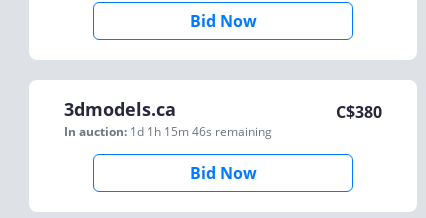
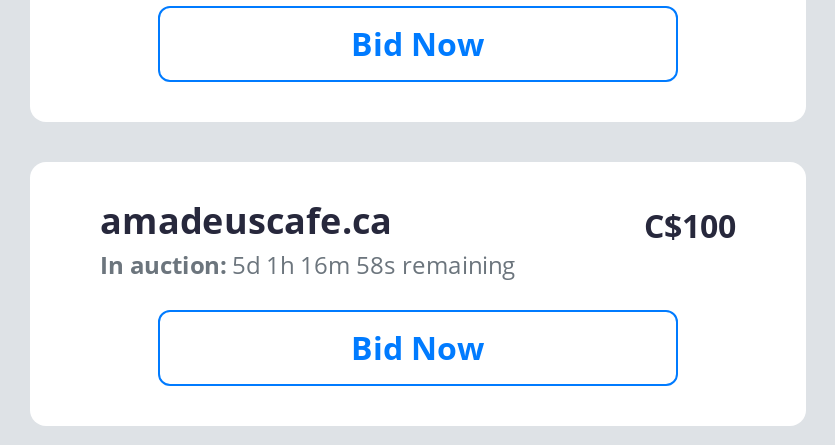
- 3dmodels.ca
- In auction: 1d 1h 15m 46s remaining
+ amadeuscafe.ca
+ In auction: 5d 1h 16m 58s remaining

- C$380
+ C$100
